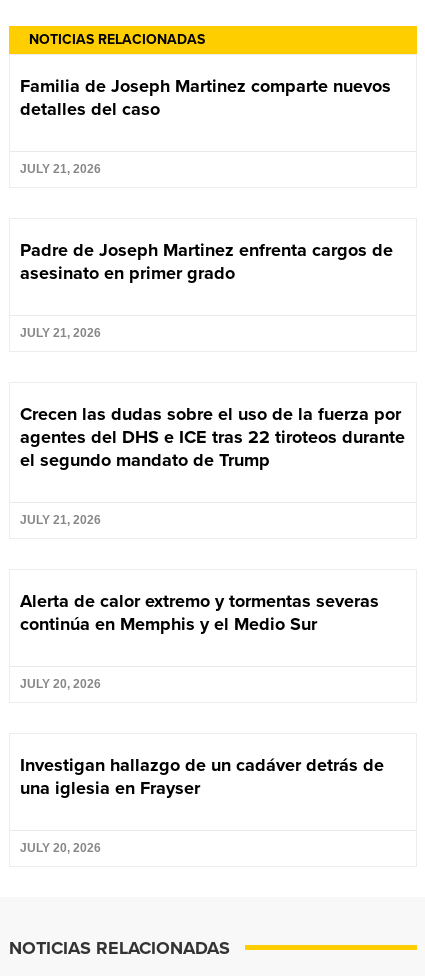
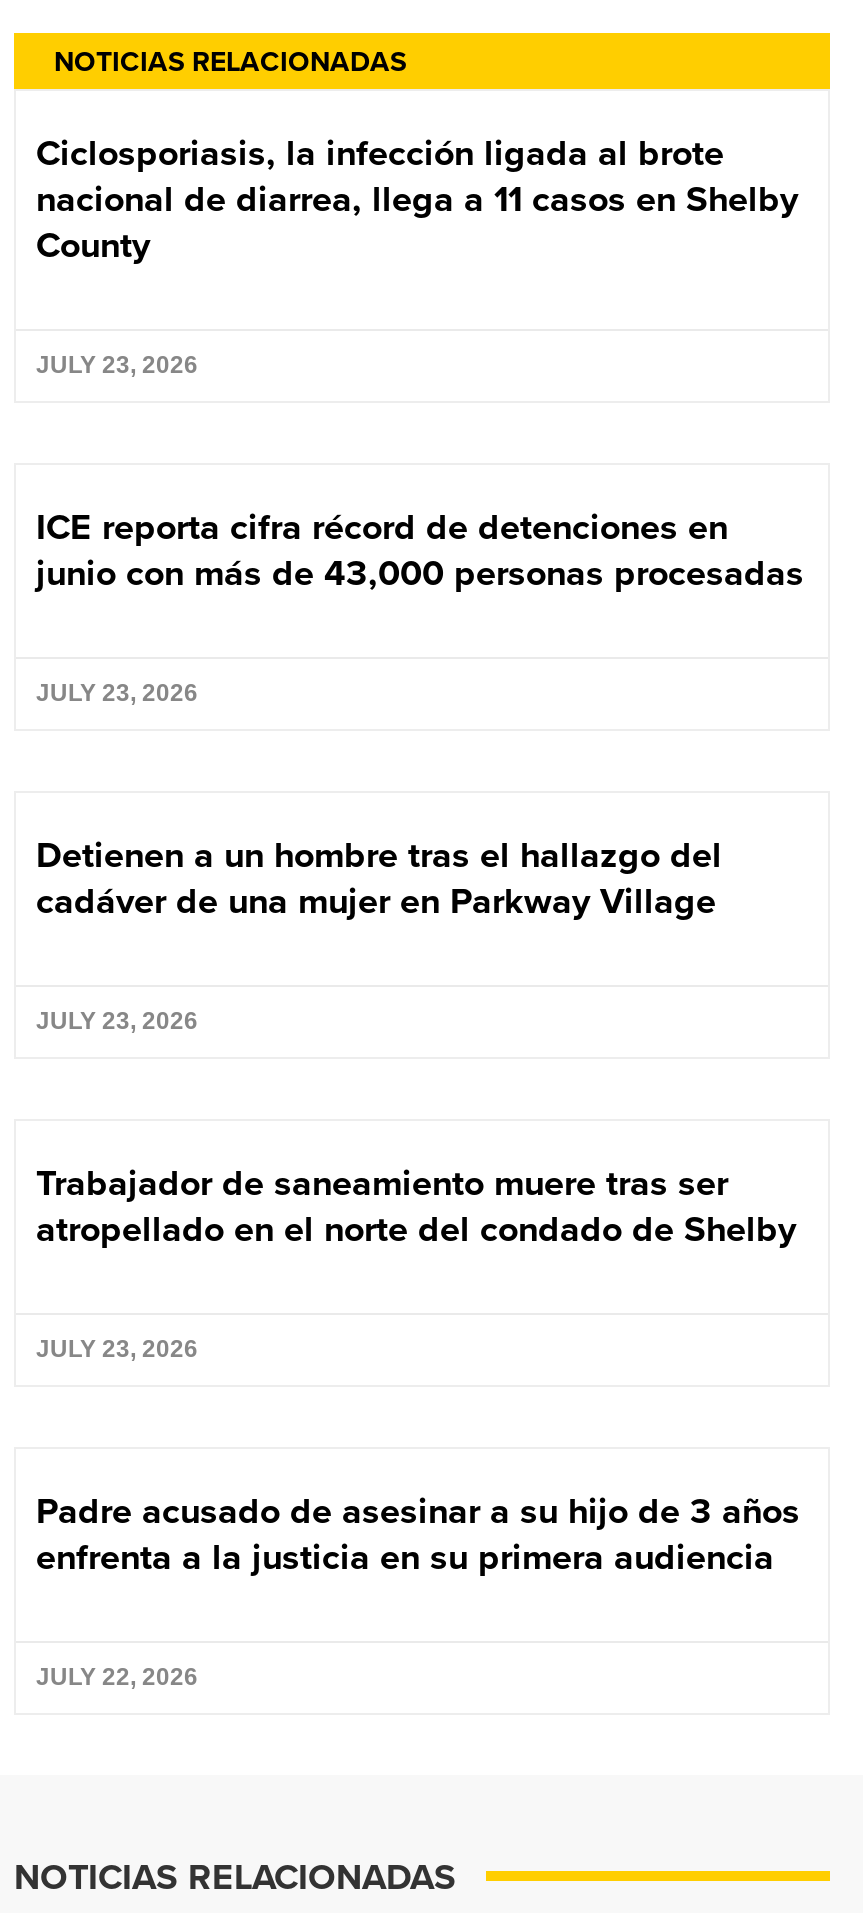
- Familia de Joseph Martinez comparte nuevos
- detalles del caso
+ Ciclosporiasis, la infección ligada al brote
+ nacional de diarrea, llega a 11 casos en Shelby
+ County

- JULY 21, 2026
+ JULY 23, 2026

- Padre de Joseph Martinez enfrenta cargos de
- asesinato en primer grado
+ ICE reporta cifra récord de detenciones en
+ junio con más de 43,000 personas procesadas

- JULY 21, 2026
+ JULY 23, 2026

- Crecen las dudas sobre el uso de la fuerza por
- agentes del DHS e ICE tras 22 tiroteos durante
- el segundo mandato de Trump
+ Detienen a un hombre tras el hallazgo del
+ cadáver de una mujer en Parkway Village

- JULY 21, 2026
+ JULY 23, 2026

- Alerta de calor extremo y tormentas severas
- continúa en Memphis y el Medio Sur
+ Trabajador de saneamiento muere tras ser
+ atropellado en el norte del condado de Shelby

- JULY 20, 2026
+ JULY 23, 2026

- Investigan hallazgo de un cadáver detrás de
- una iglesia en Frayser
+ Padre acusado de asesinar a su hijo de 3 años
+ enfrenta a la justicia en su primera audiencia

- JULY 20, 2026
+ JULY 22, 2026
